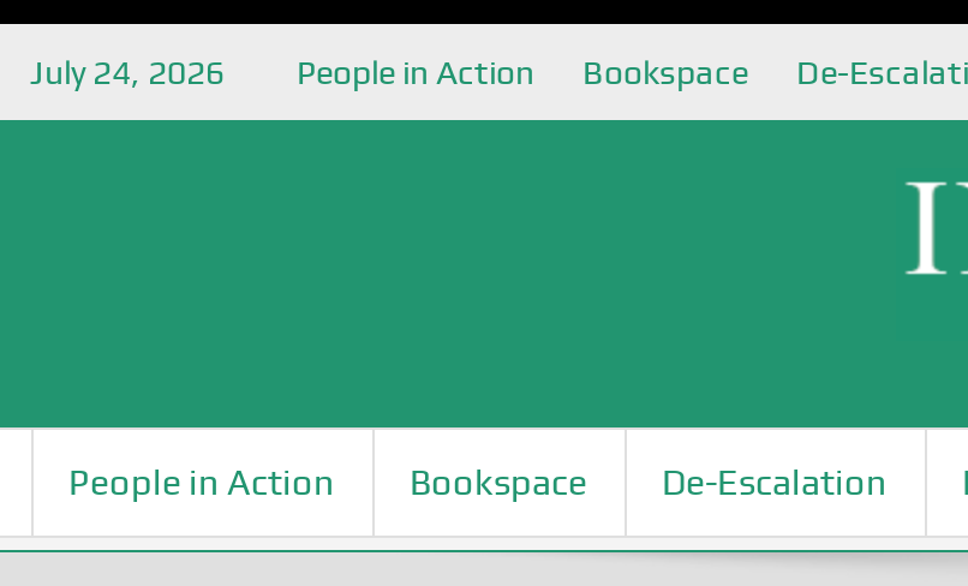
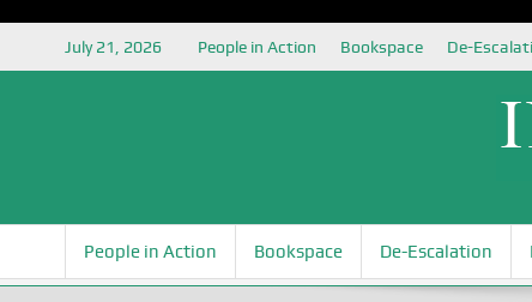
- July 24, 2026
+ July 21, 2026
